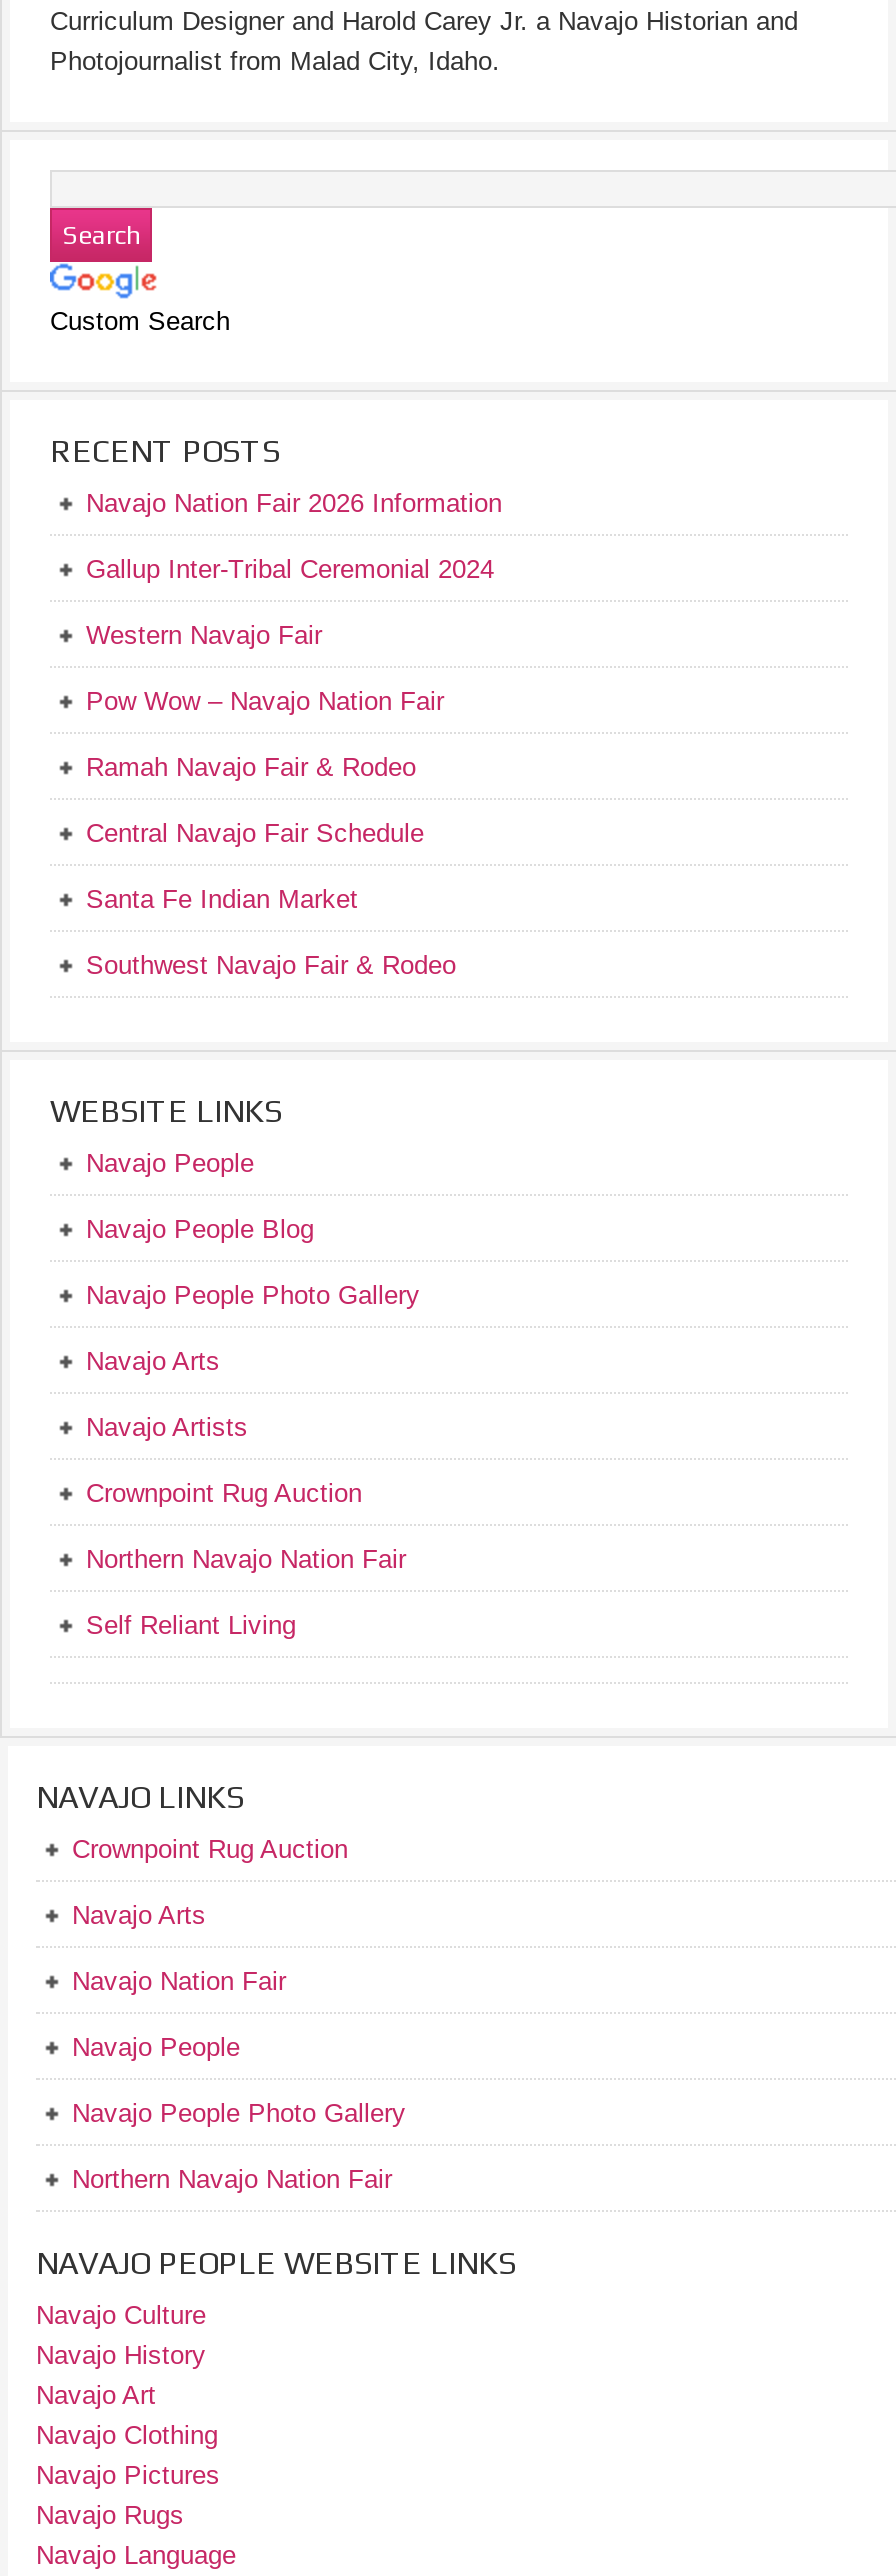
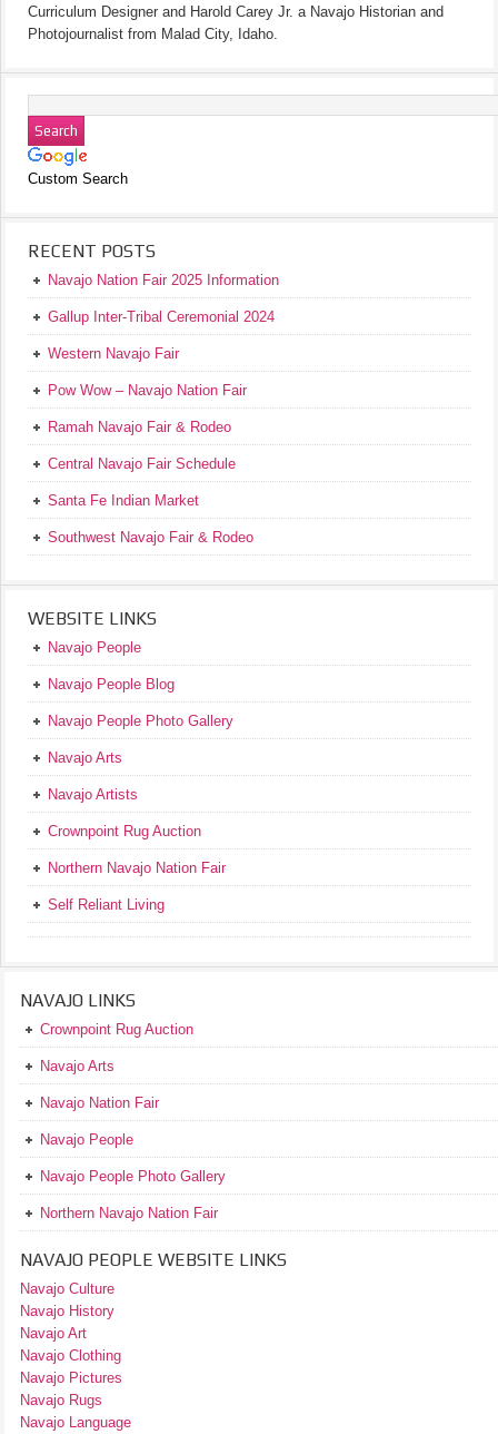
- Navajo Nation Fair 2026 Information
+ Navajo Nation Fair 2025 Information
